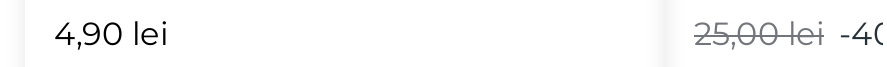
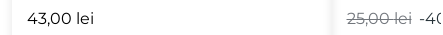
- 4,90 lei
+ 43,00 lei
